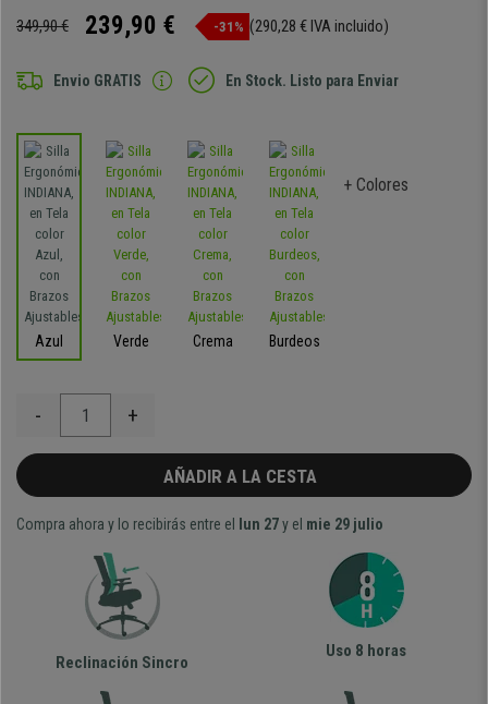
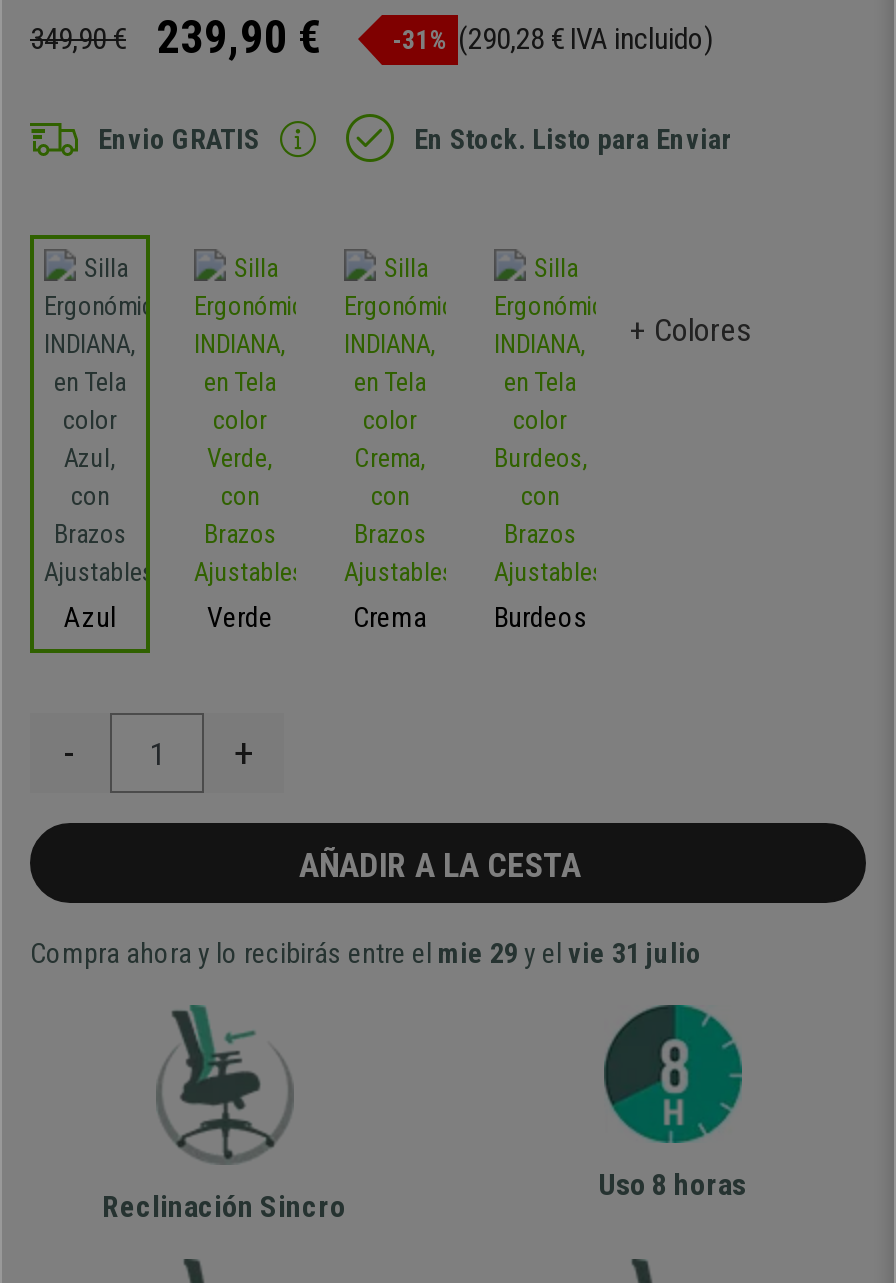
- Compra ahora y lo recibirás entre el lun 27 y el mie 29 julio
+ Compra ahora y lo recibirás entre el mie 29 y el vie 31 julio
